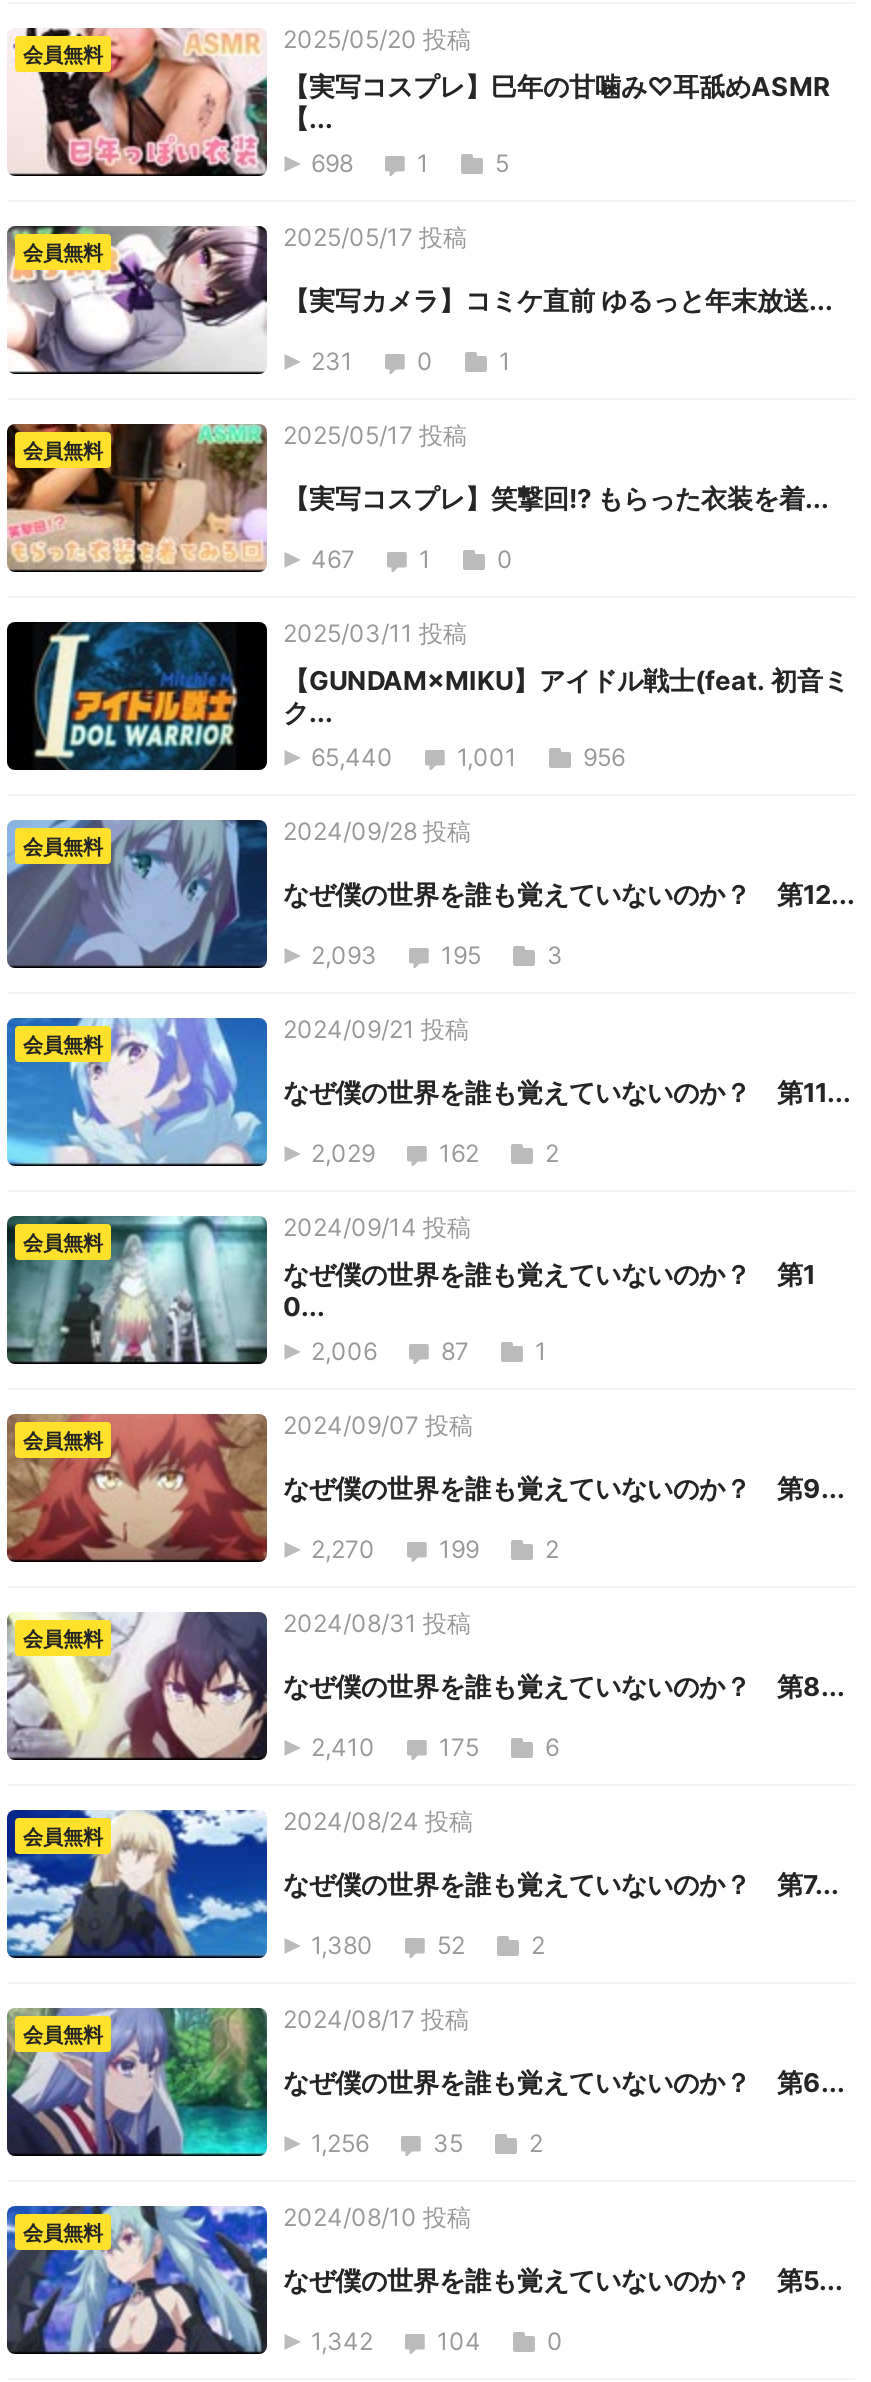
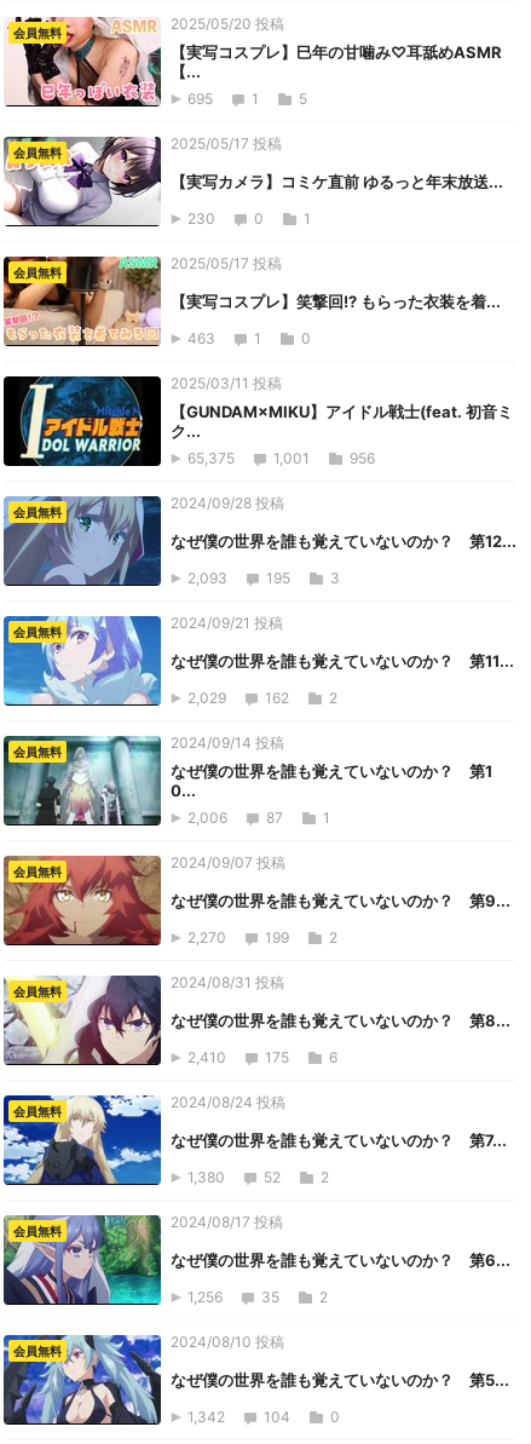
- 698
+ 695

- 231
+ 230

- 467
+ 463

- 65,440
+ 65,375
